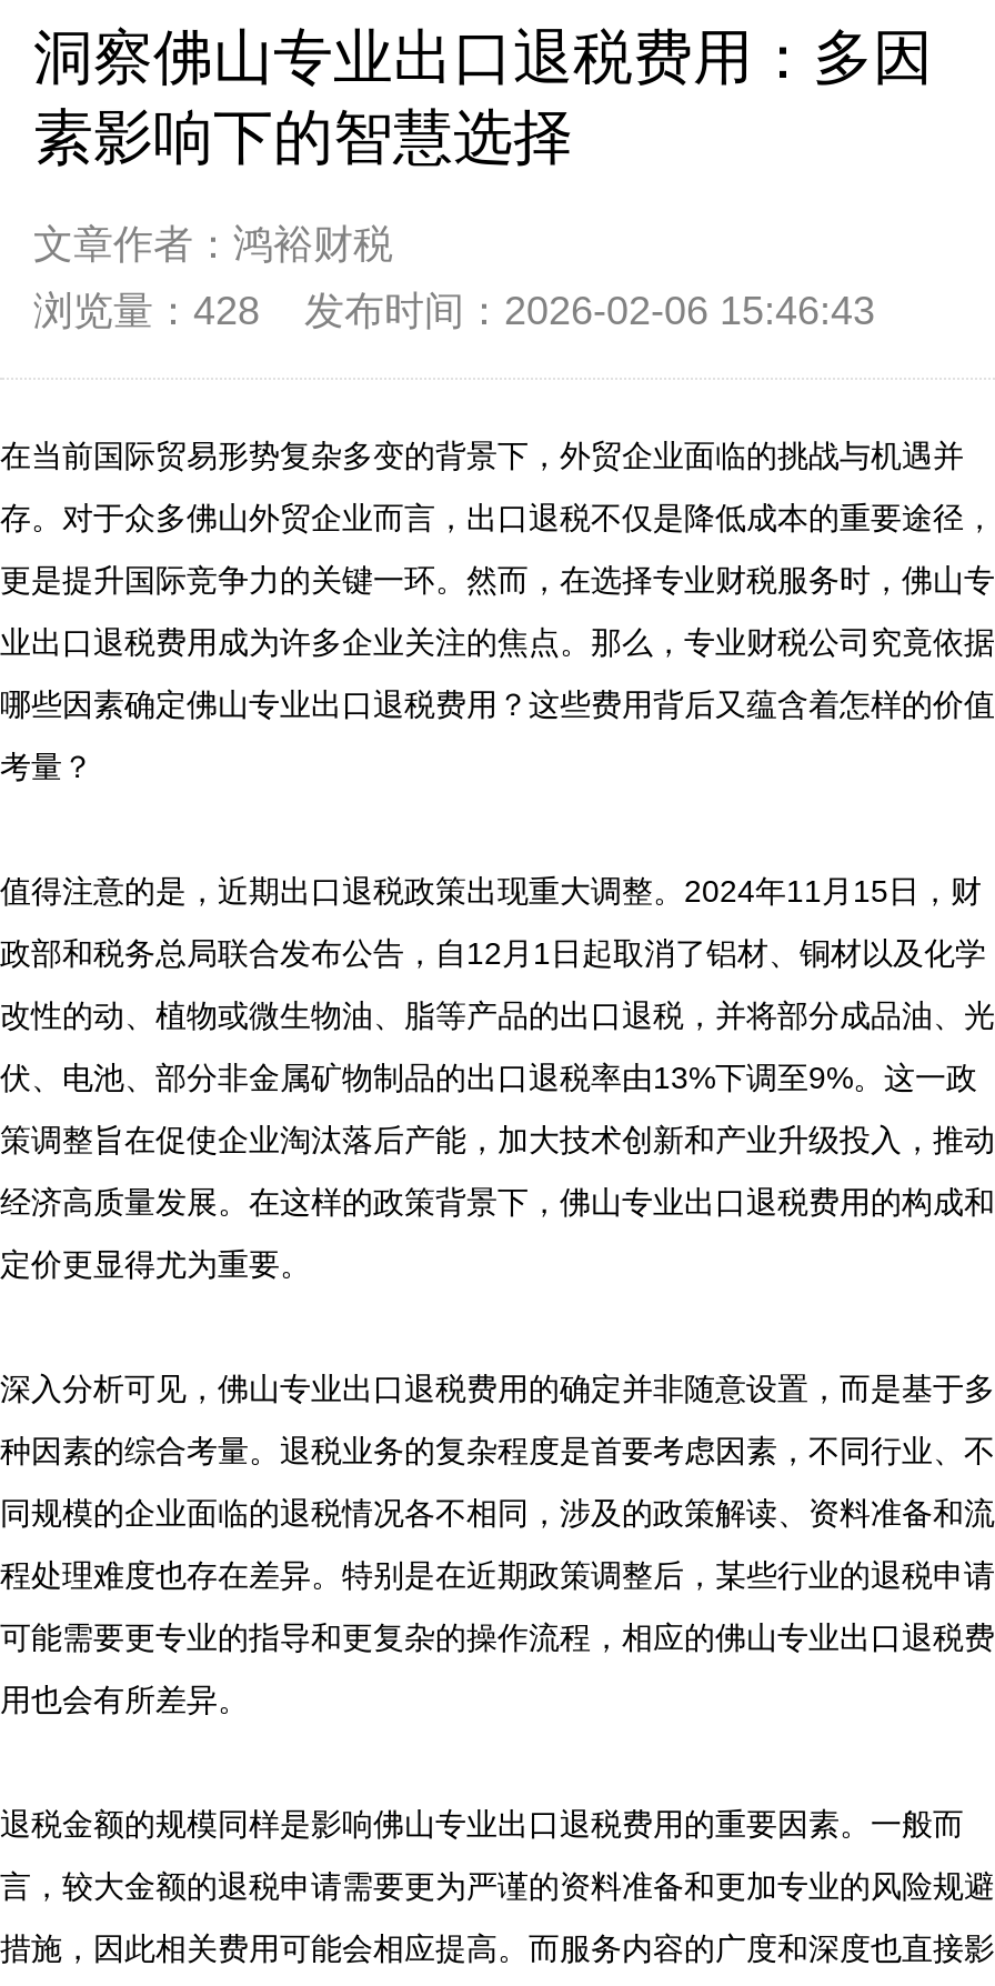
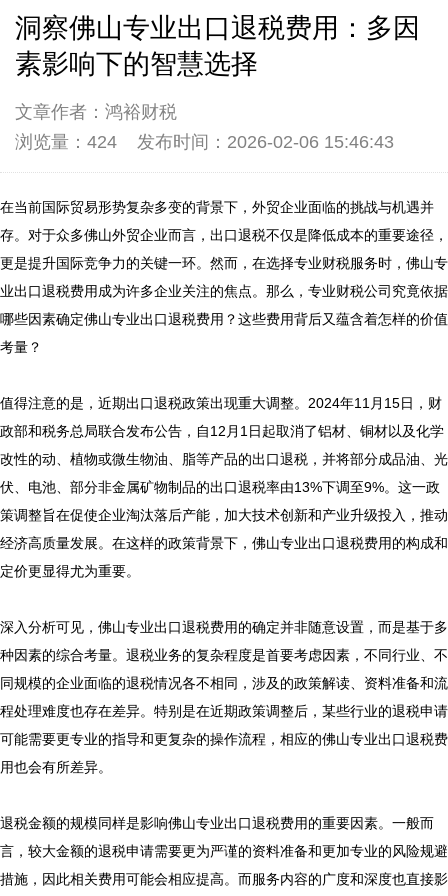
- 浏览量：428 发布时间：2026-02-06 15:46:43
+ 浏览量：424 发布时间：2026-02-06 15:46:43
